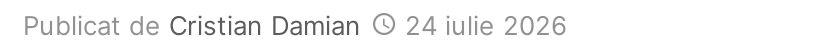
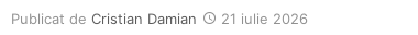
- Publicat de Cristian Damian 24 iulie 2026
+ Publicat de Cristian Damian 21 iulie 2026
